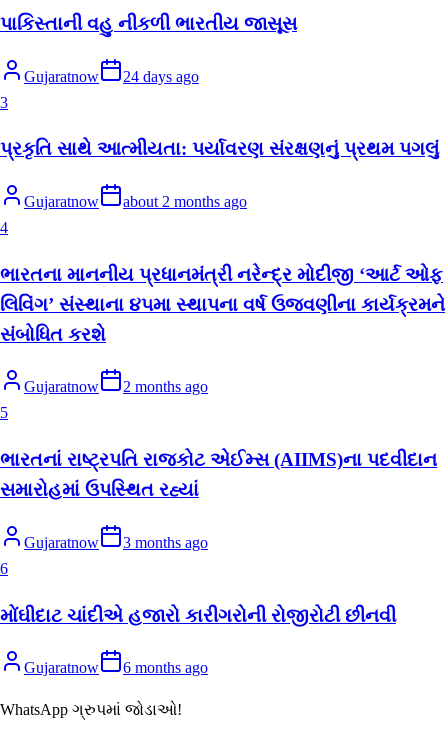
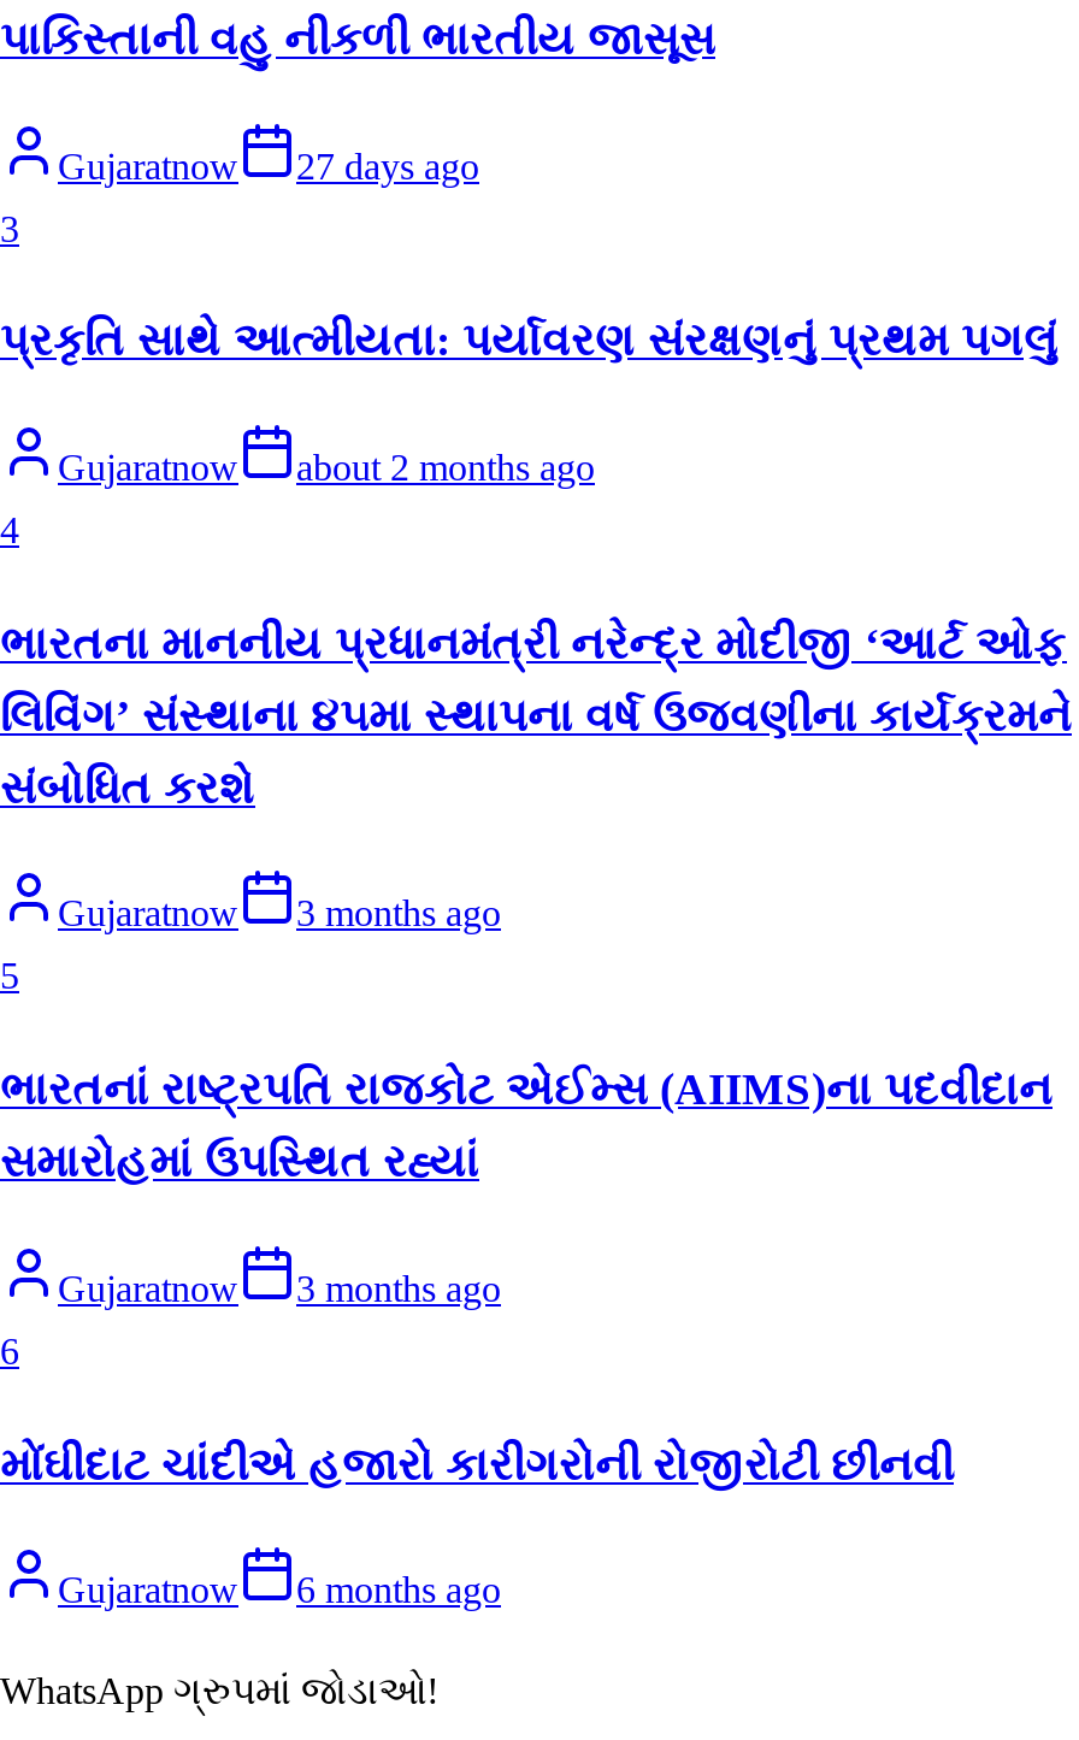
- Gujaratnow 24 days ago
+ Gujaratnow 27 days ago

- Gujaratnow 2 months ago
+ Gujaratnow 3 months ago
